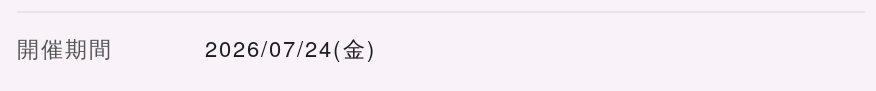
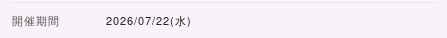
- 2026/07/24(金)
+ 2026/07/22(水)
